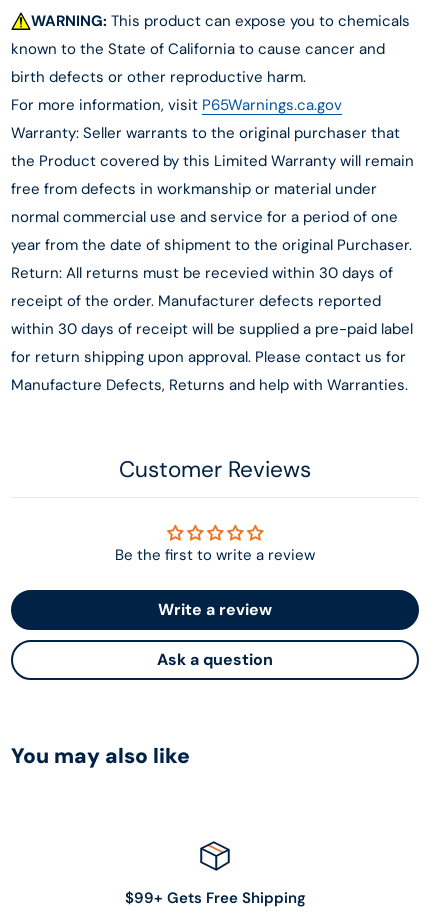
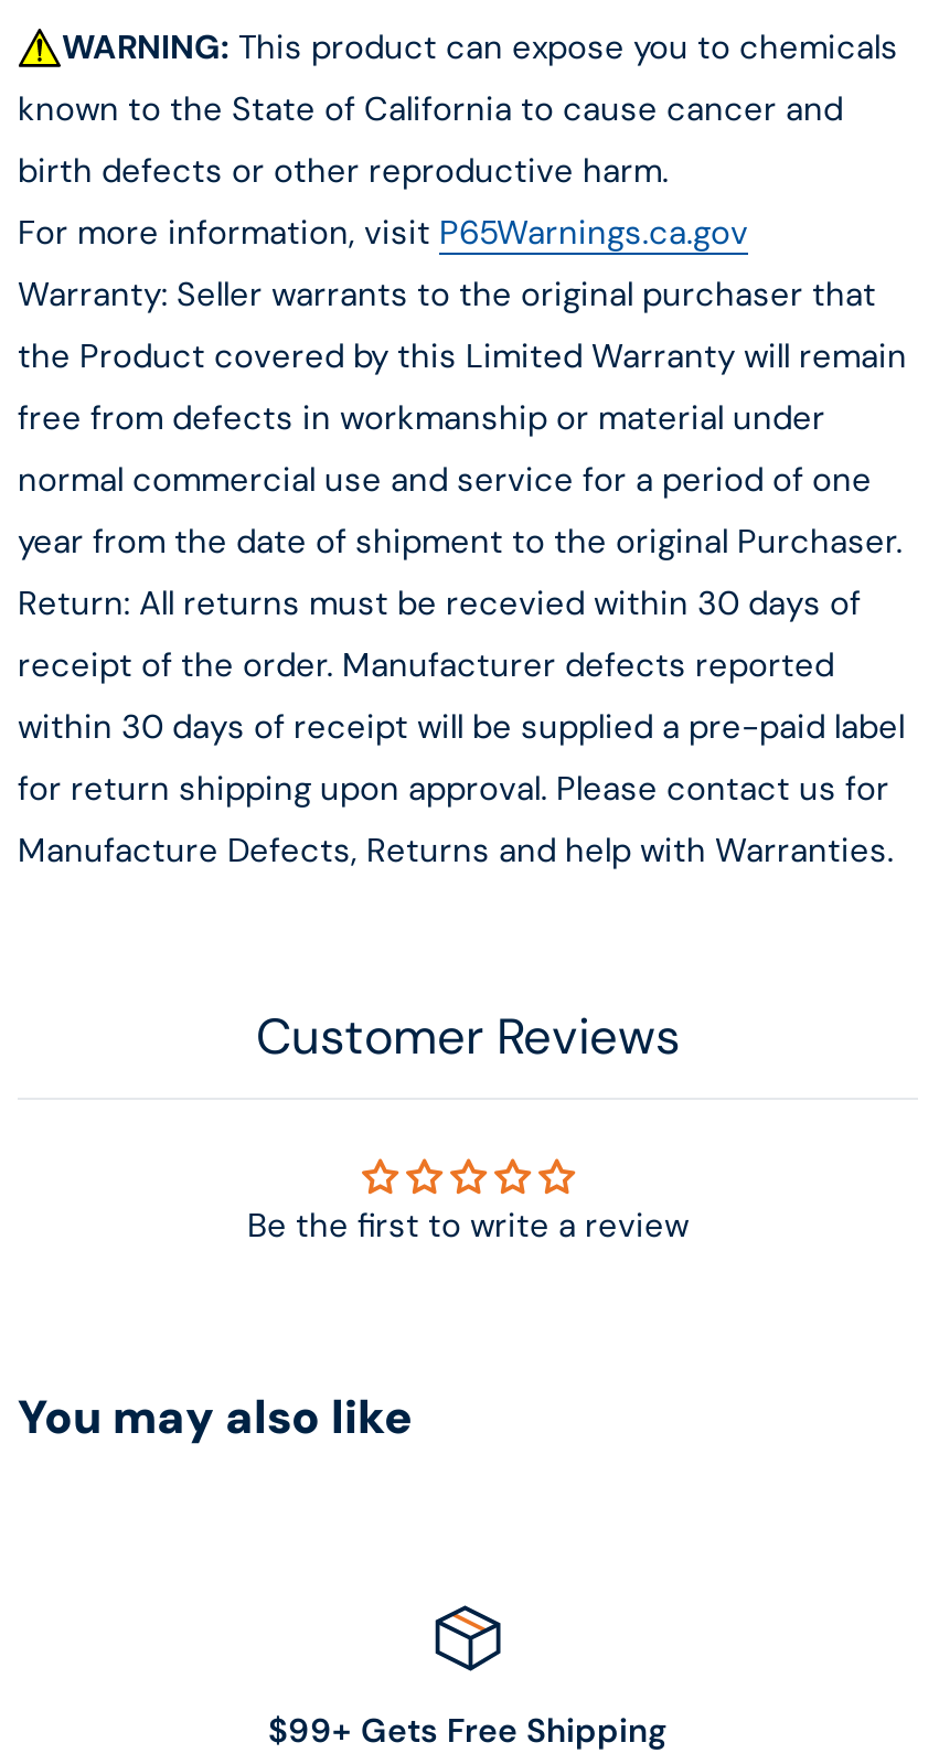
- Write a review
- Ask a question
